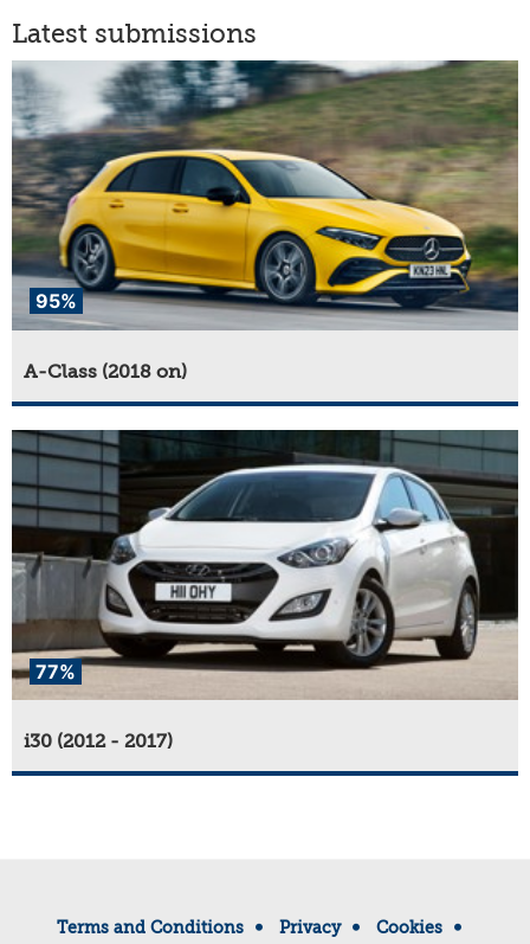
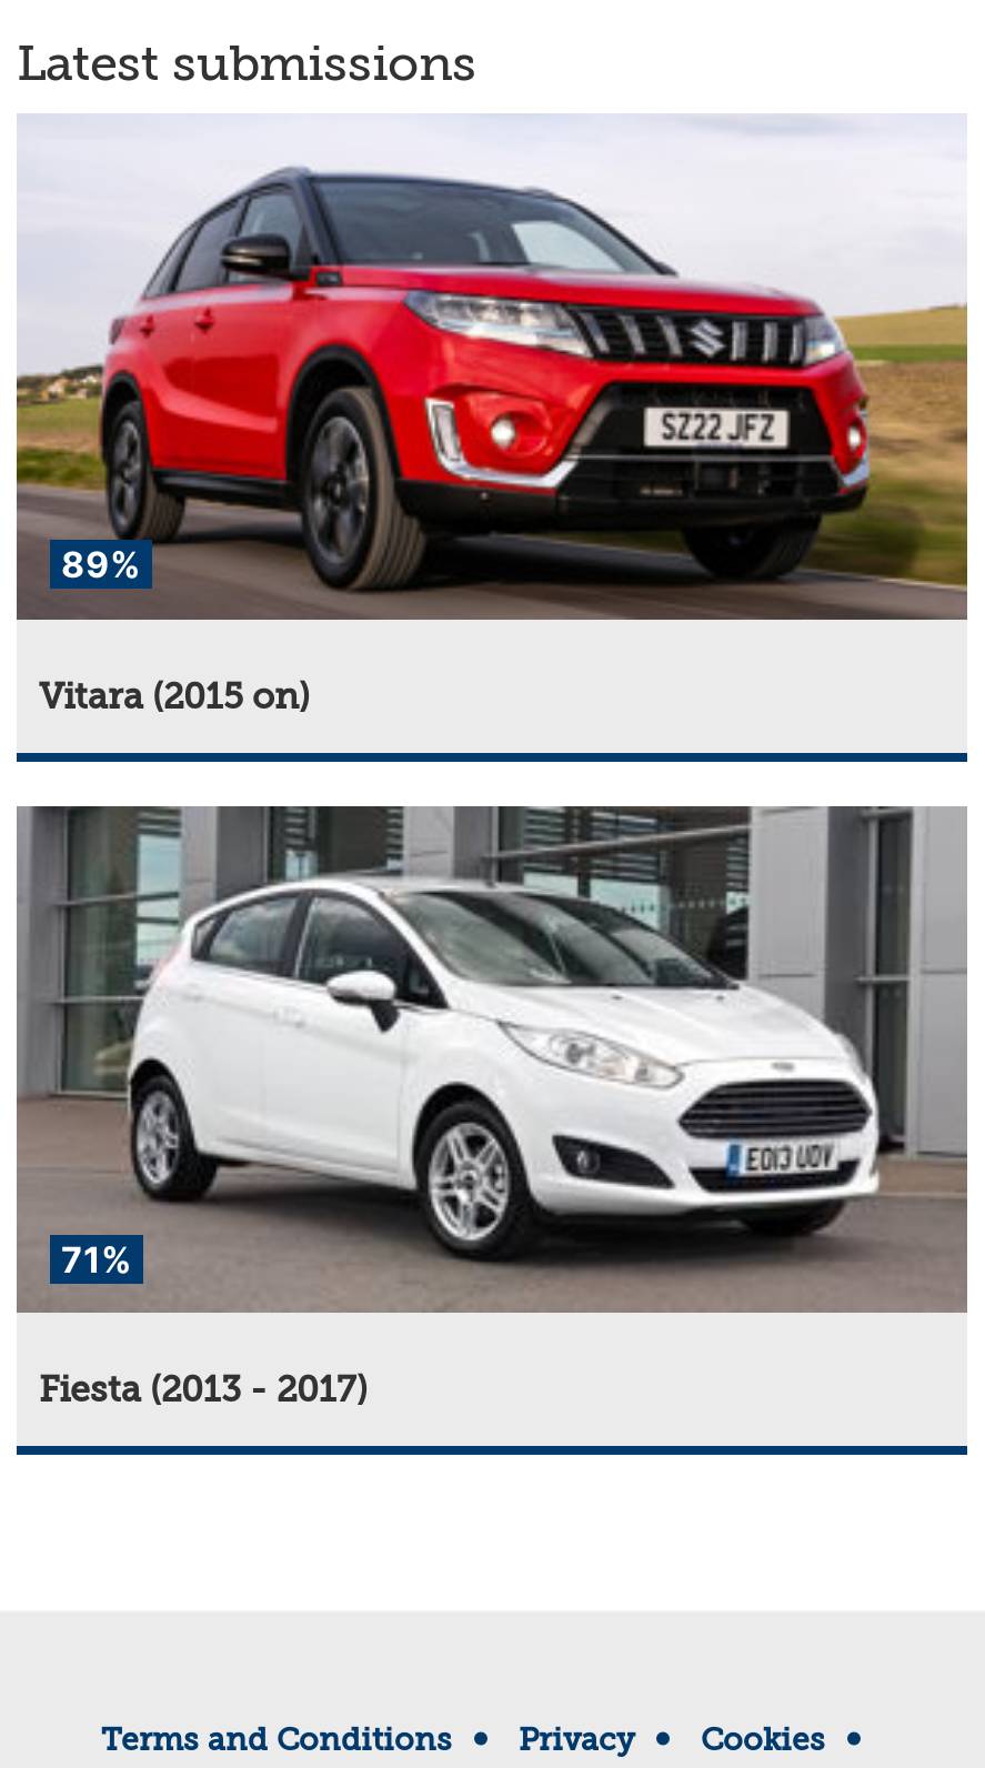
- [image]
- 95%
+ [image]
+ 89%

- A-Class (2018 on)
+ Vitara (2015 on)

- [image]
- 77%
+ [image]
+ 71%

- i30 (2012 - 2017)
+ Fiesta (2013 - 2017)
